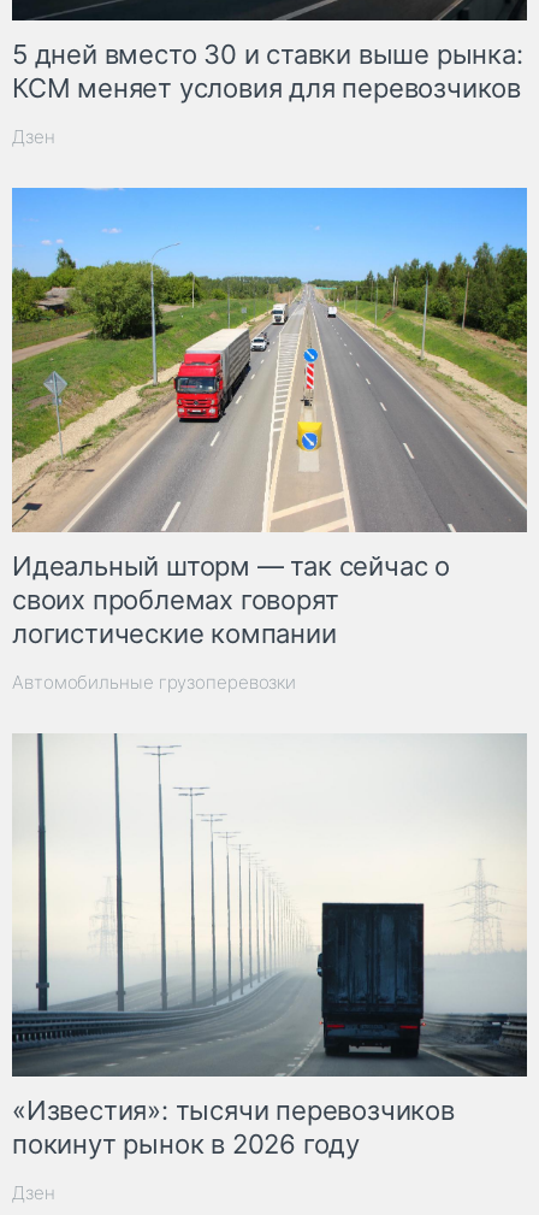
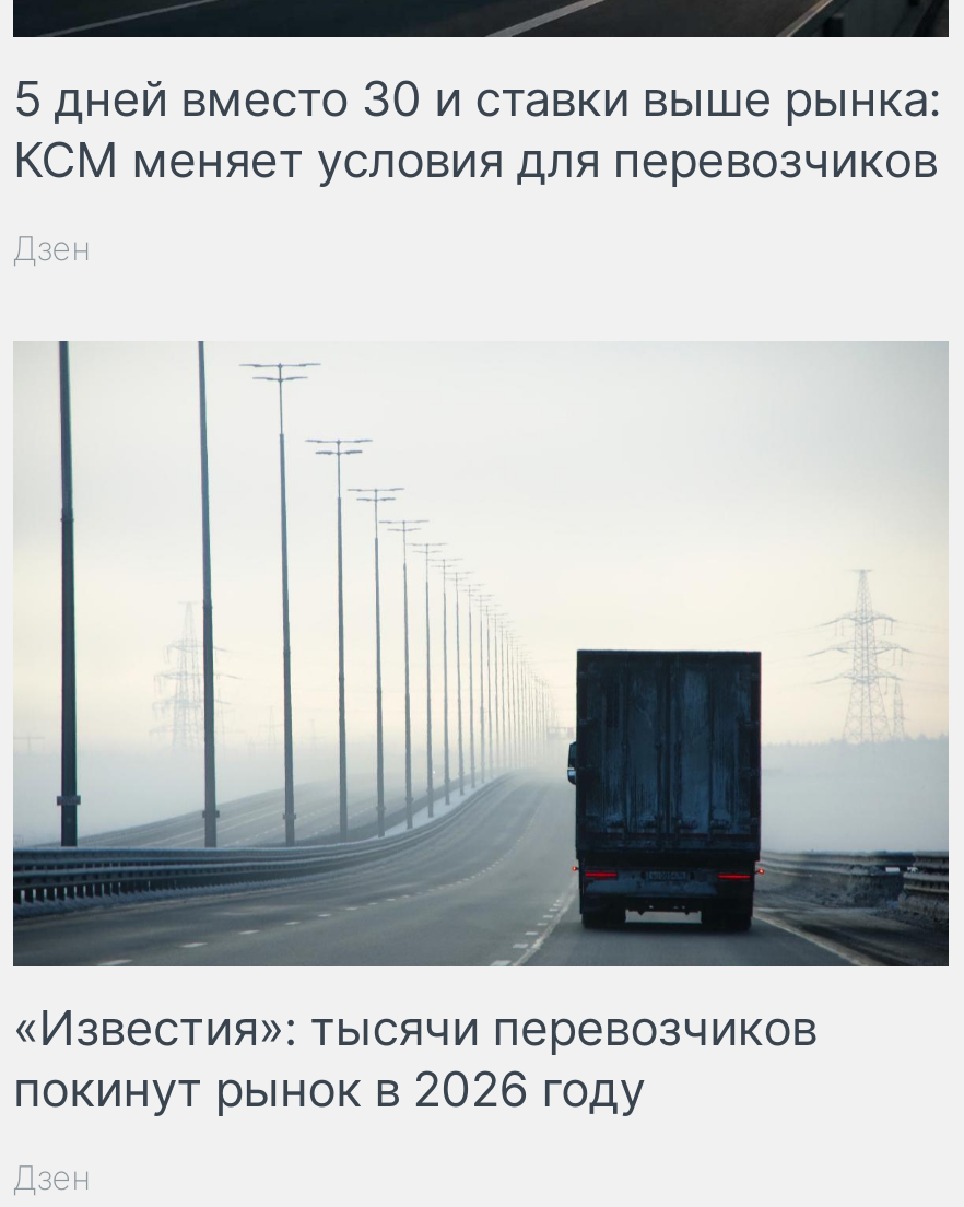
- [image]
- Идеальный шторм — так сейчас о
- своих проблемах говорят
- логистические компании
- Автомобильные грузоперевозки
